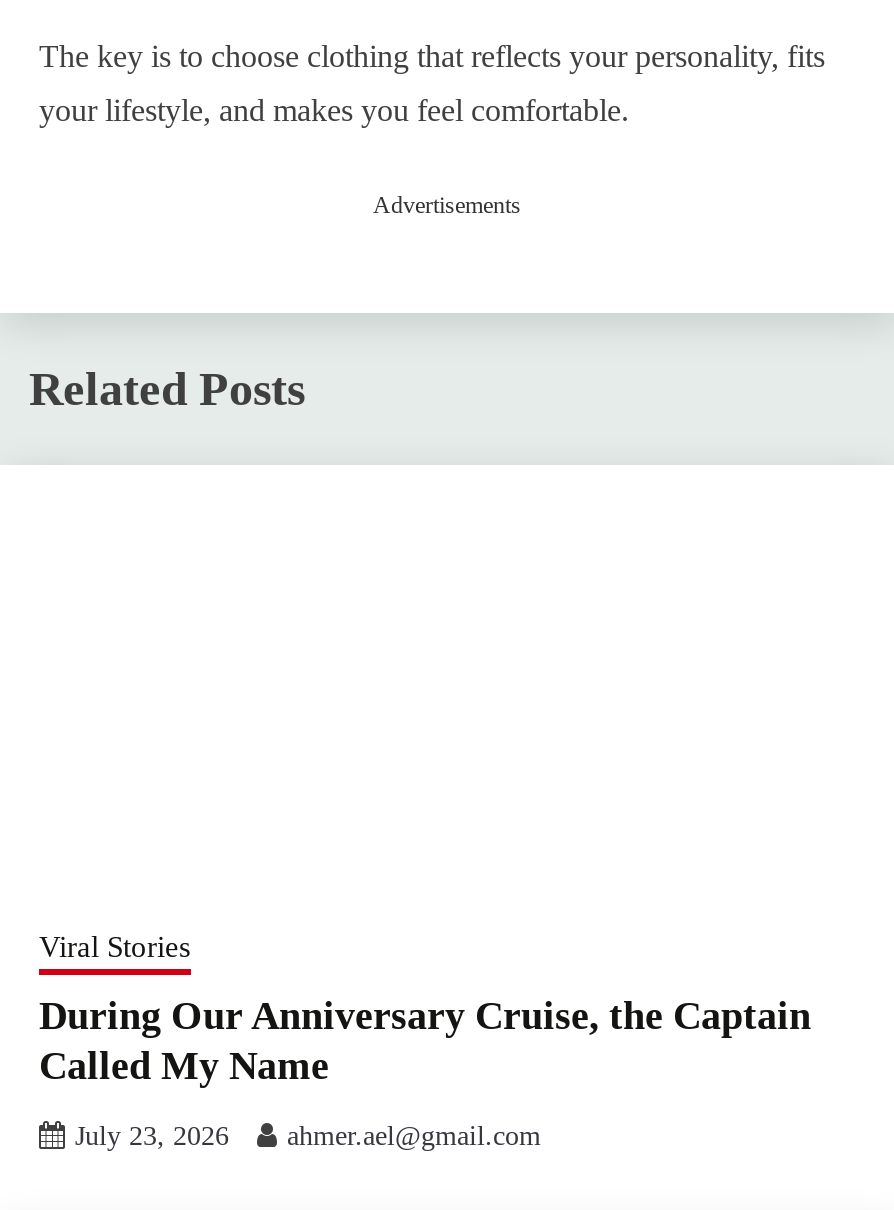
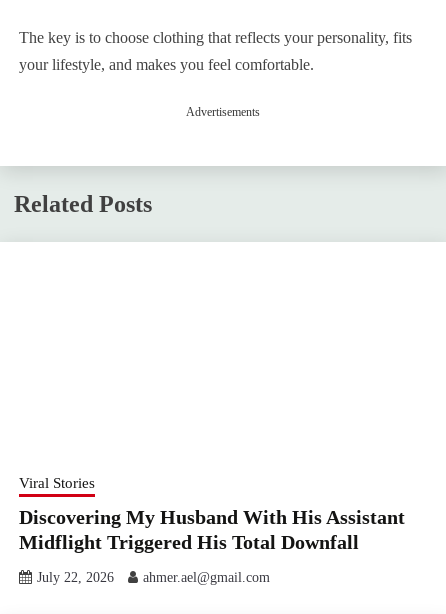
- During Our Anniversary Cruise, the Captain
- Called My Name
+ Discovering My Husband With His Assistant
+ Midflight Triggered His Total Downfall

- July 23, 2026 ahmer.ael@gmail.com
+ July 22, 2026 ahmer.ael@gmail.com
